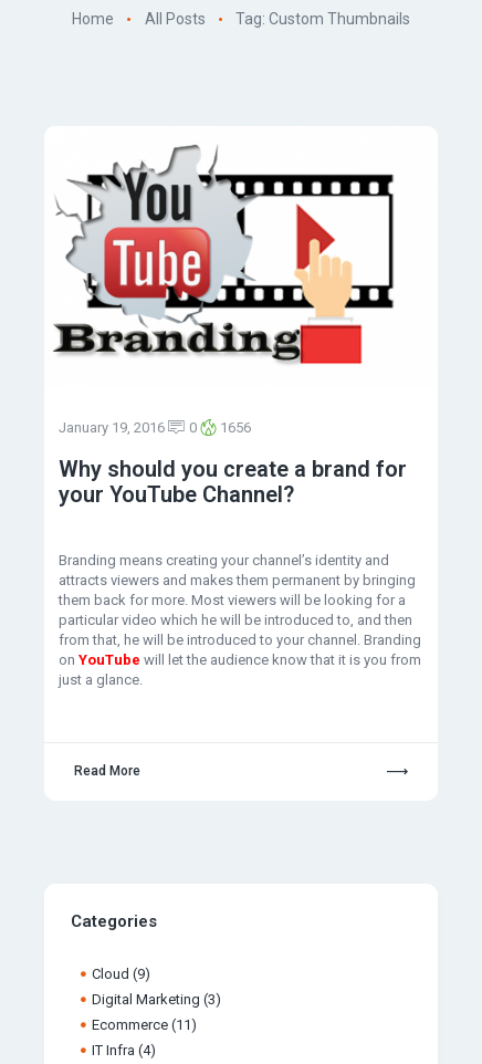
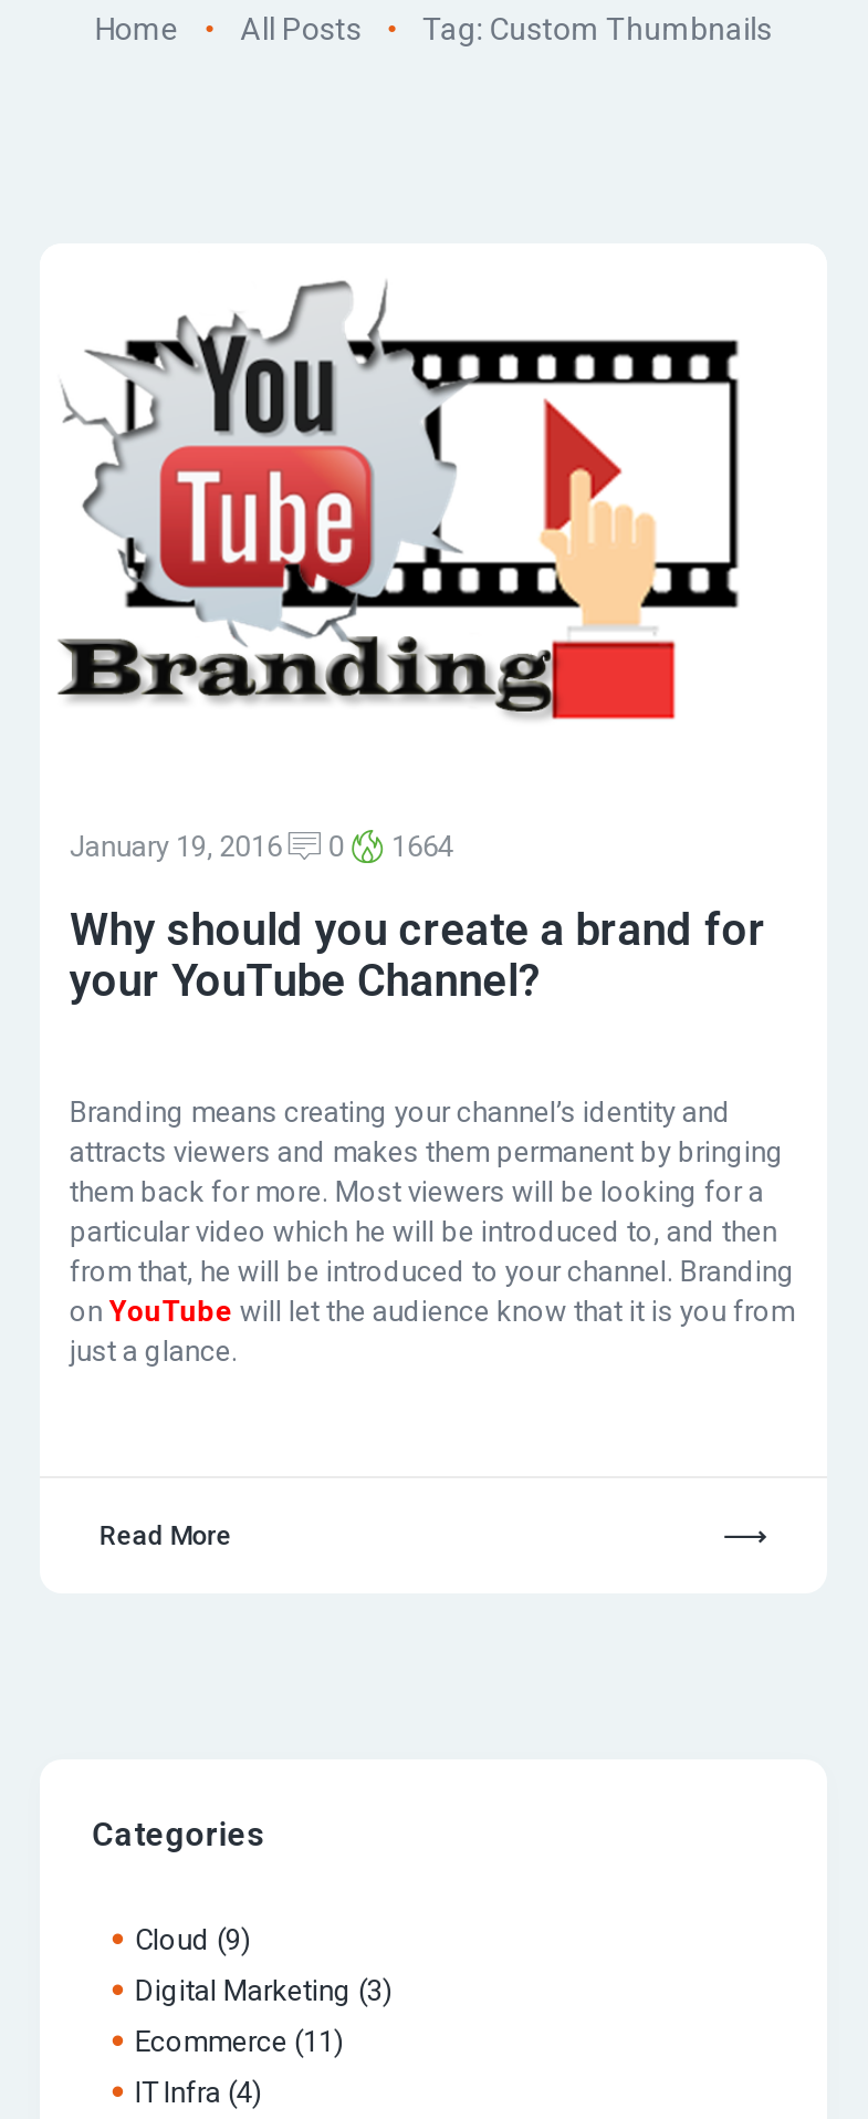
- January 19, 2016 0 1656
+ January 19, 2016 0 1664
